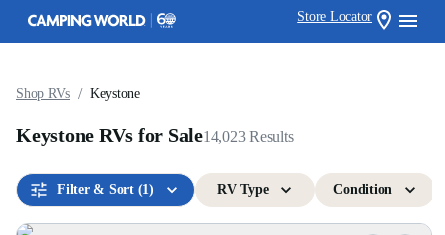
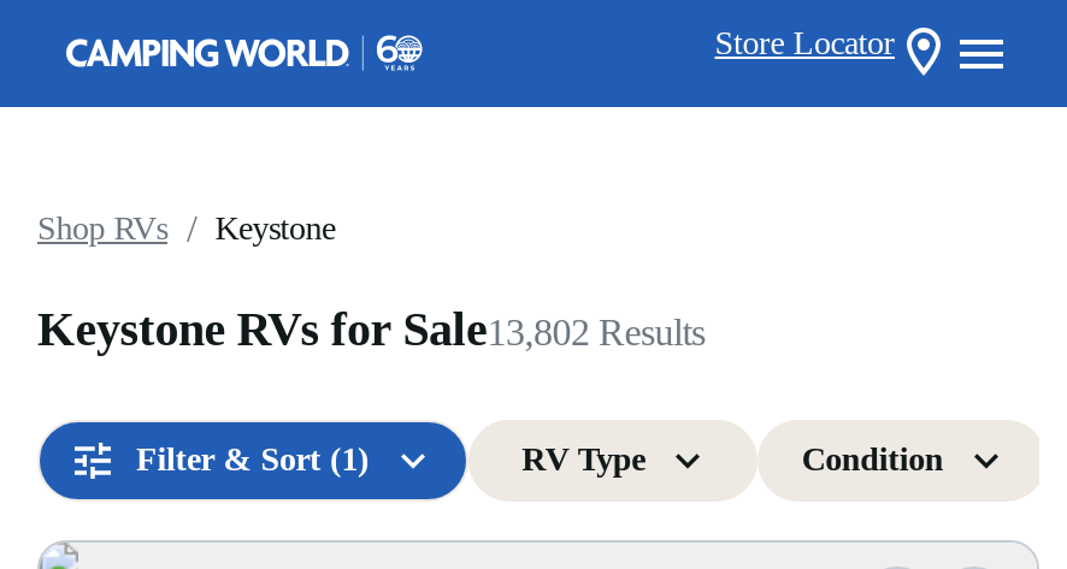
- Keystone RVs for Sale 14,023 Results
+ Keystone RVs for Sale 13,802 Results
